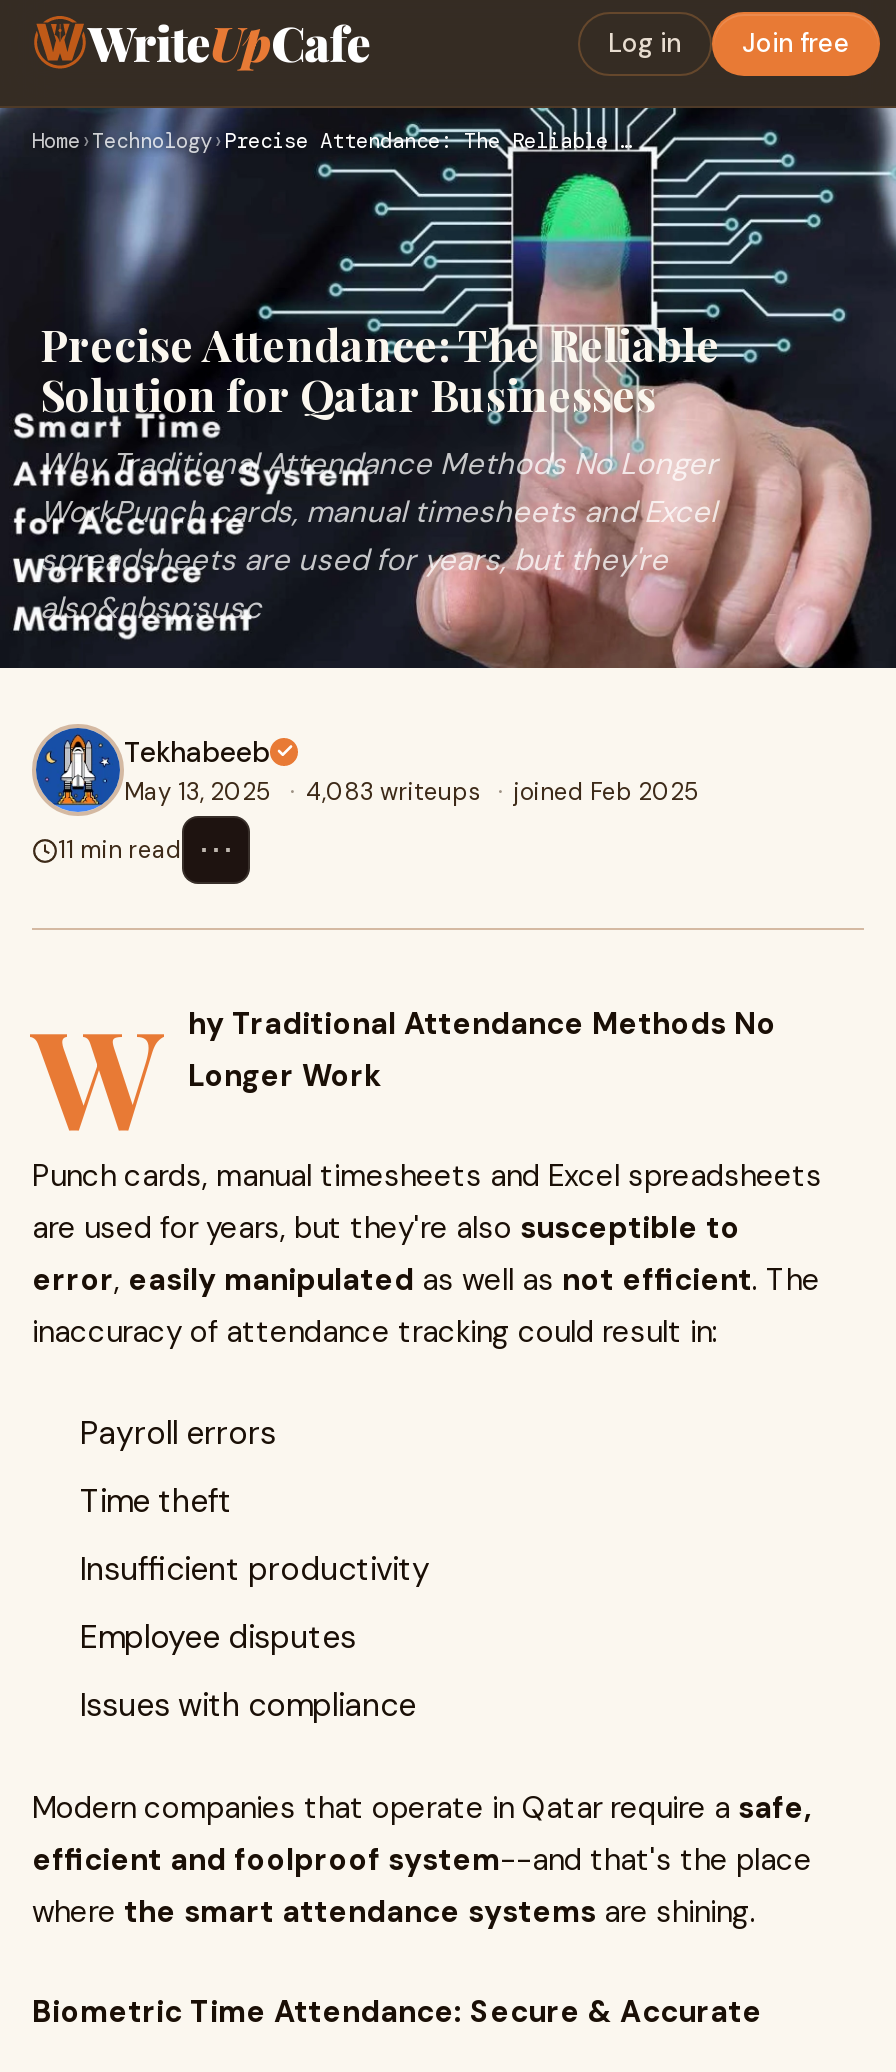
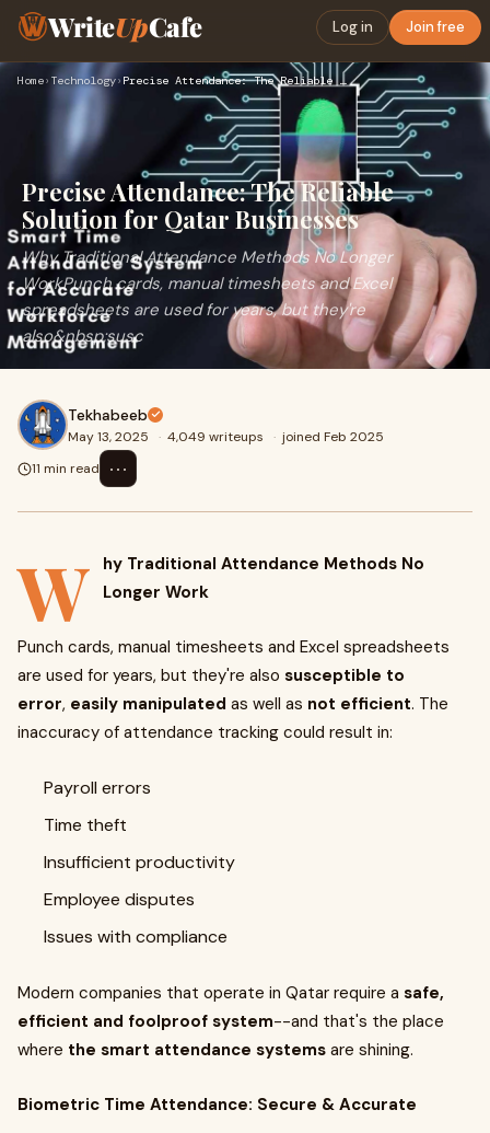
- May 13, 2025 4,083 writeups joined Feb 2025
+ May 13, 2025 4,049 writeups joined Feb 2025
